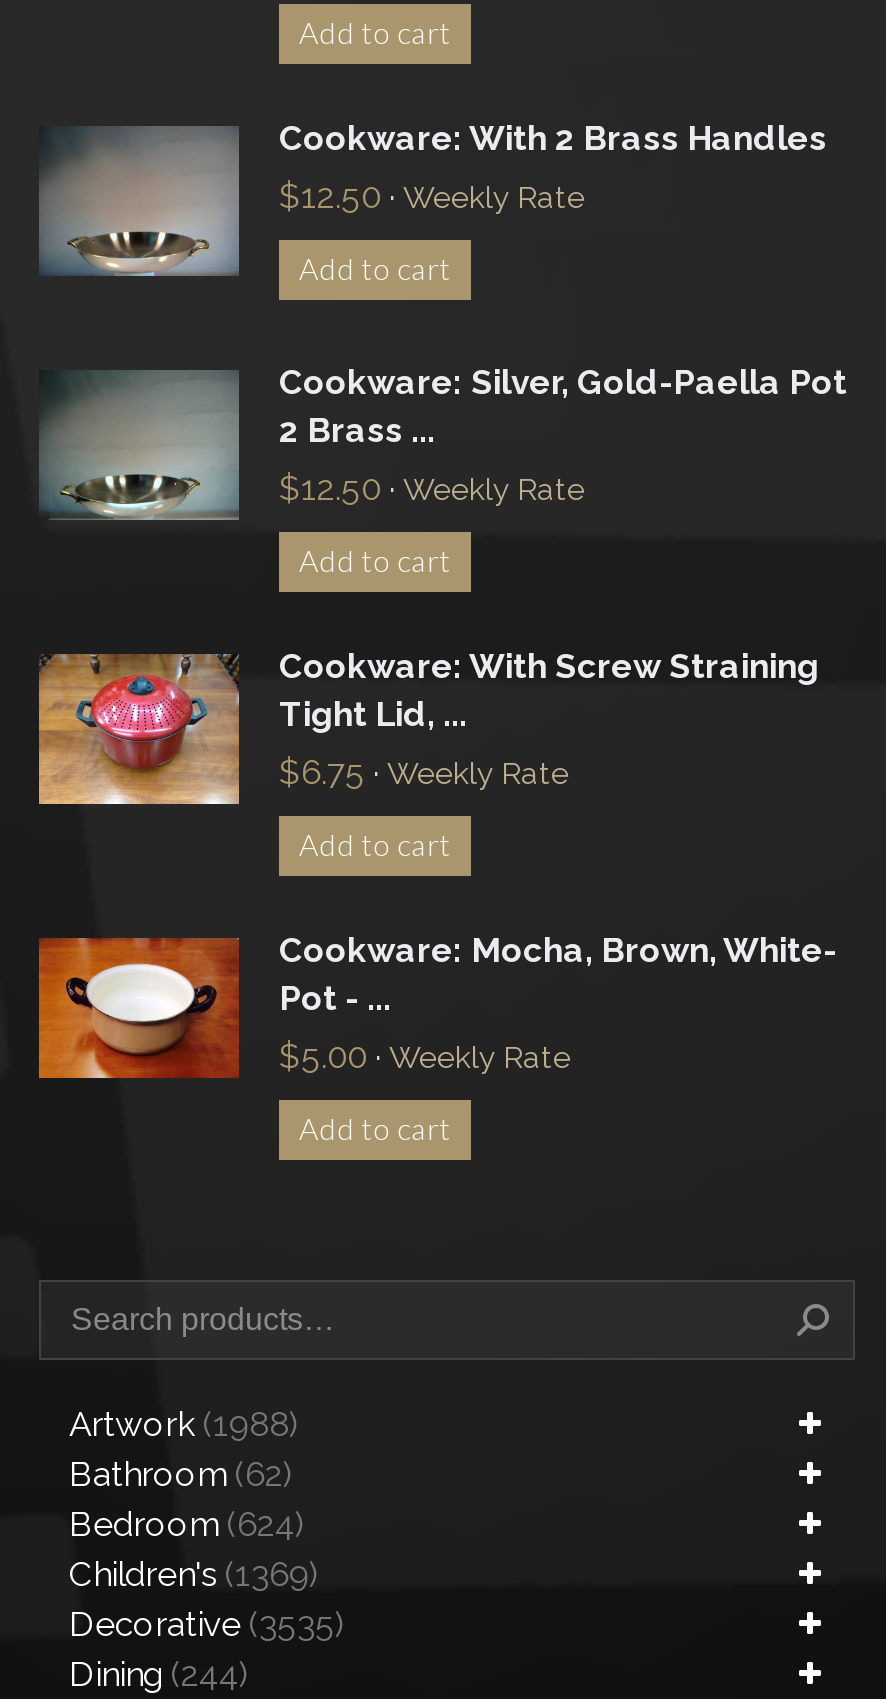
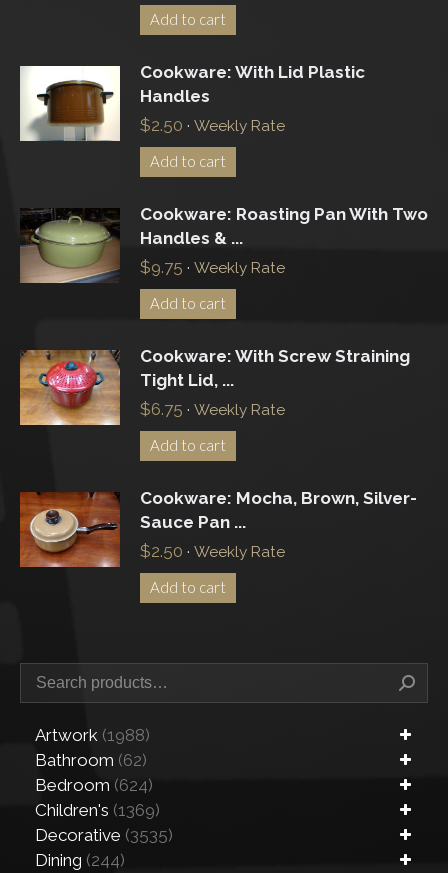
- [image]
- Cookware: With 2 Brass Handles
- $12.50 · Weekly Rate
+ [image]
+ Cookware: With Lid Plastic
+ Handles
+ $2.50 · Weekly Rate

- [image]
- Cookware: Silver, Gold-Paella Pot
- 2 Brass ...
- $12.50 · Weekly Rate
+ [image]
+ Cookware: Roasting Pan With Two
+ Handles & ...
+ $9.75 · Weekly Rate

- [image]
- Cookware: Mocha, Brown, White-
- Pot - ...
- $5.00 · Weekly Rate
+ [image]
+ Cookware: Mocha, Brown, Silver-
+ Sauce Pan ...
+ $2.50 · Weekly Rate
